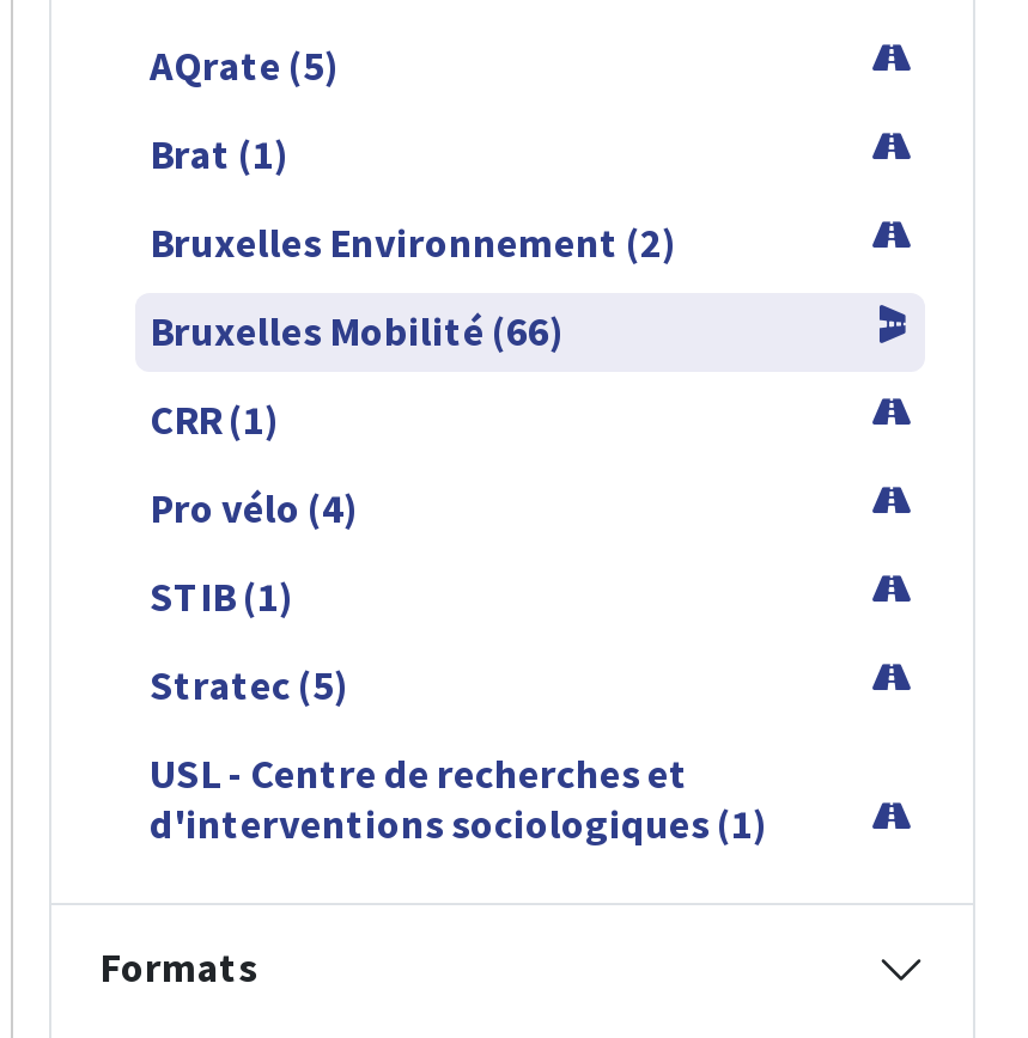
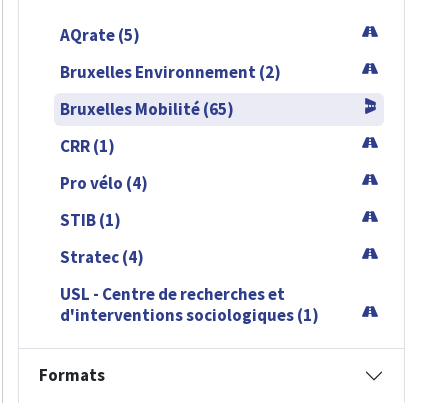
- Brat (1)

- Bruxelles Mobilité (66)
+ Bruxelles Mobilité (65)

- Stratec (5)
+ Stratec (4)
